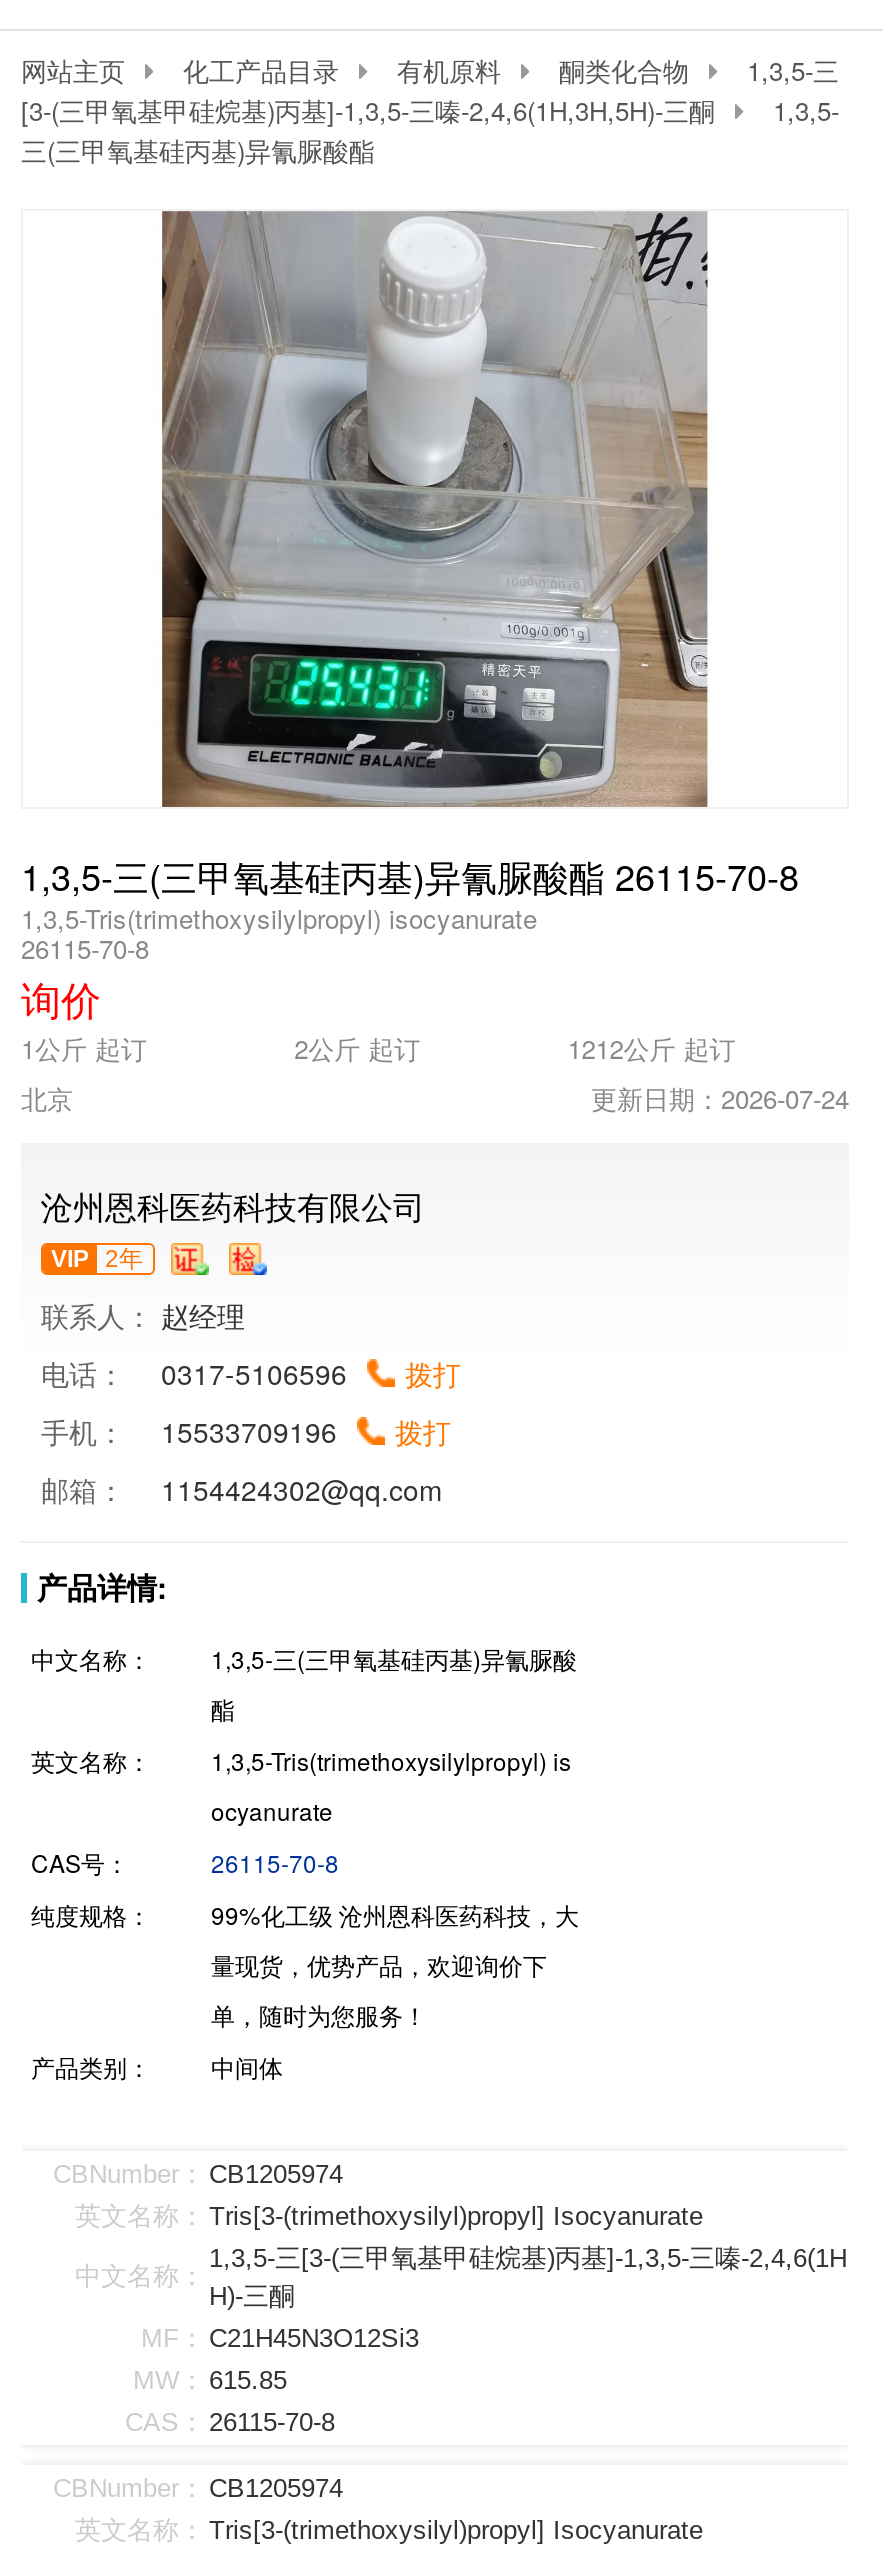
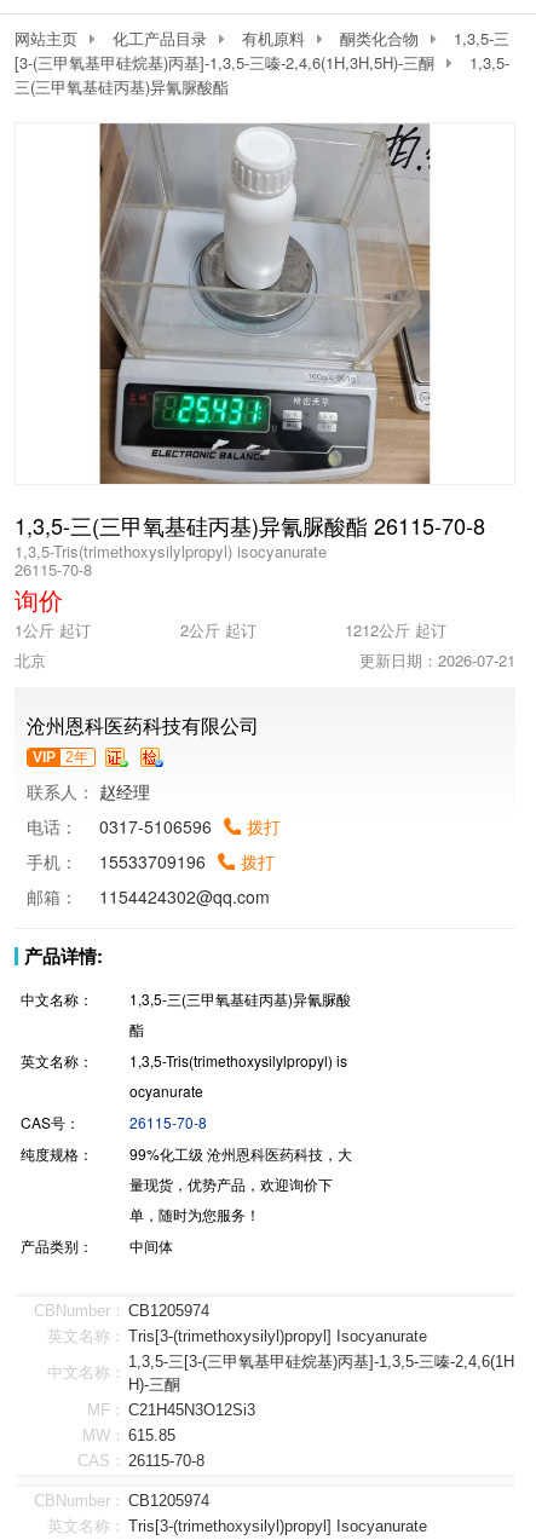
- 更新日期：2026-07-24
+ 更新日期：2026-07-21
